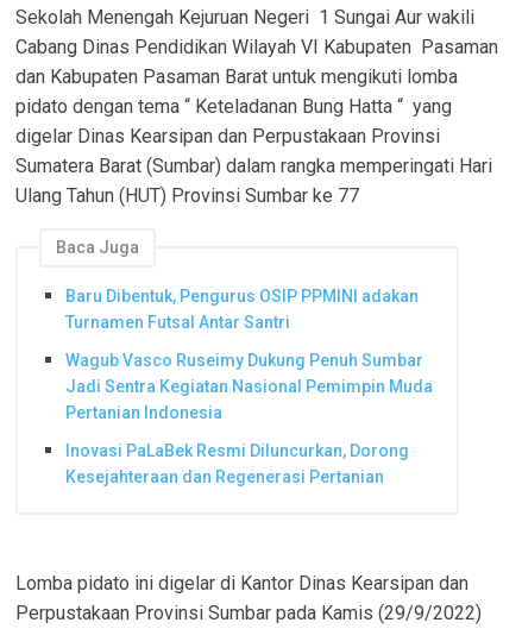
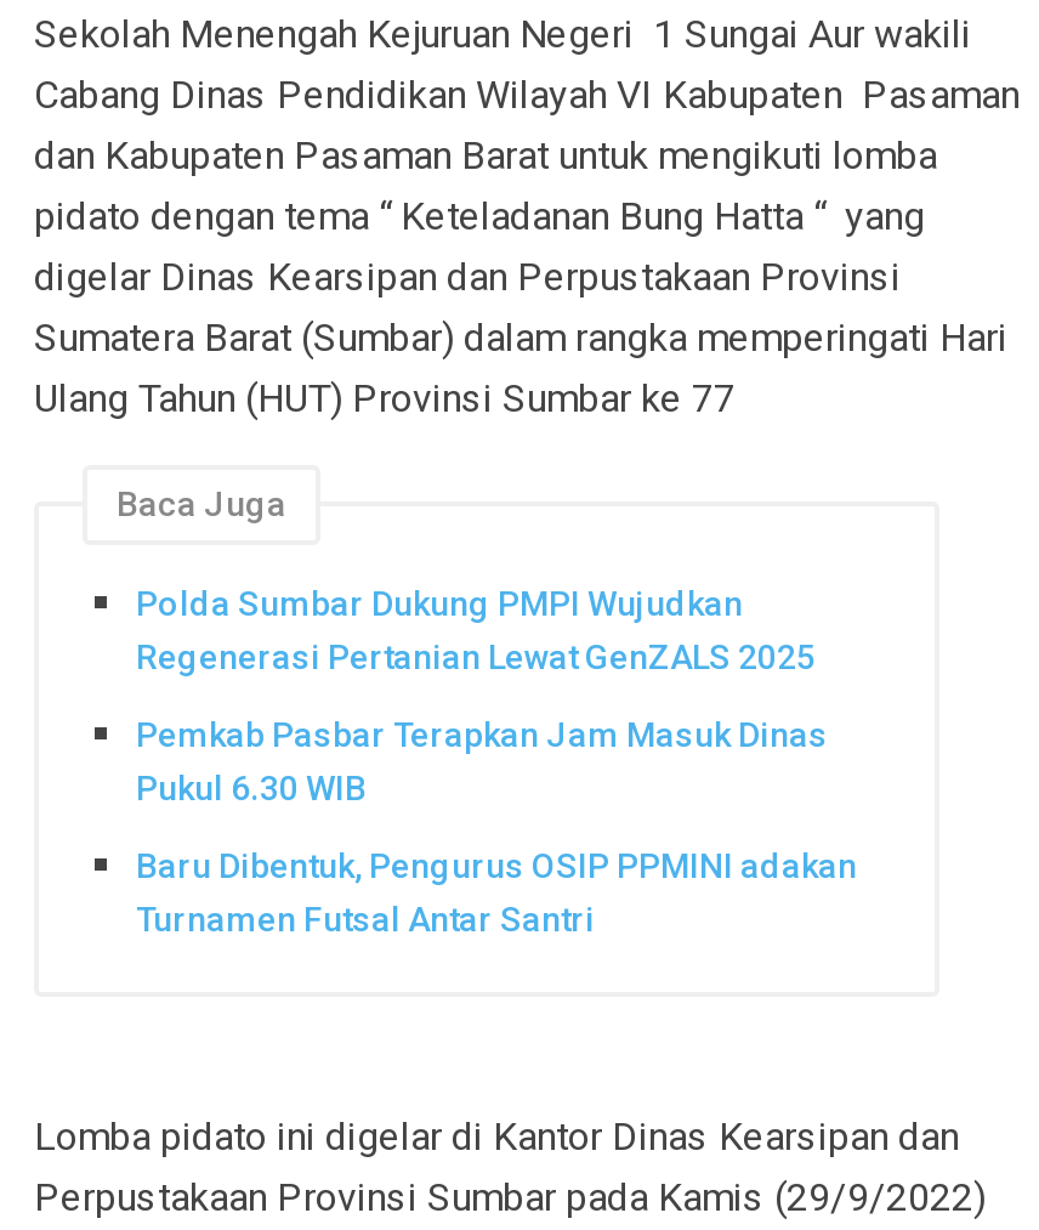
+ Polda Sumbar Dukung PMPI Wujudkan
+ Regenerasi Pertanian Lewat GenZALS 2025
+ Pemkab Pasbar Terapkan Jam Masuk Dinas
+ Pukul 6.30 WIB

moved down: Baru Dibentuk, Pengurus OSIP PPMINI adakan | Turnamen Futsal Antar Santri

- Wagub Vasco Ruseimy Dukung Penuh Sumbar
- Jadi Sentra Kegiatan Nasional Pemimpin Muda
- Pertanian Indonesia
- Inovasi PaLaBek Resmi Diluncurkan, Dorong
- Kesejahteraan dan Regenerasi Pertanian
